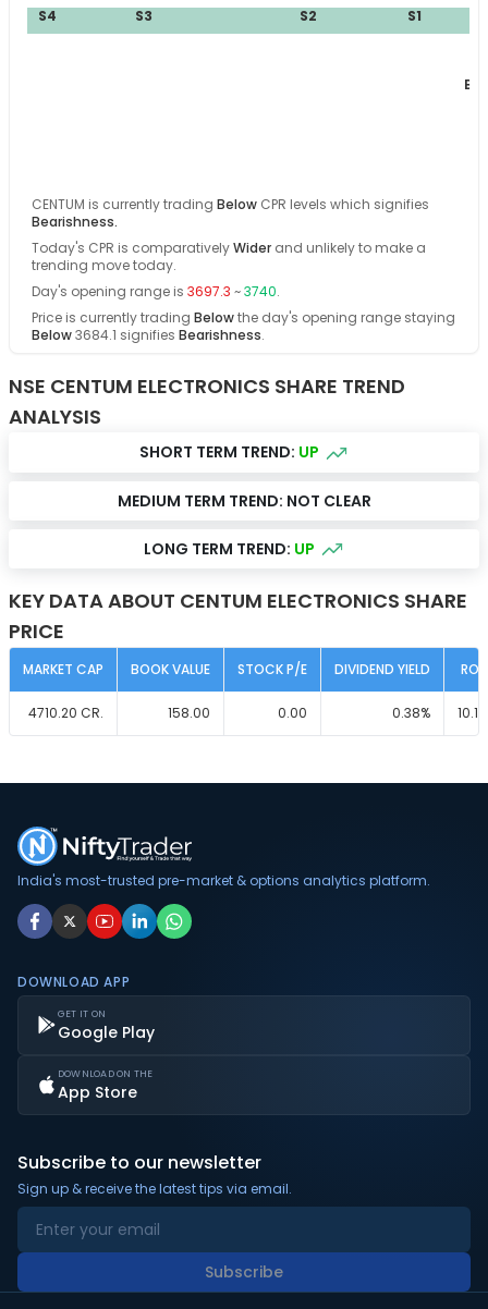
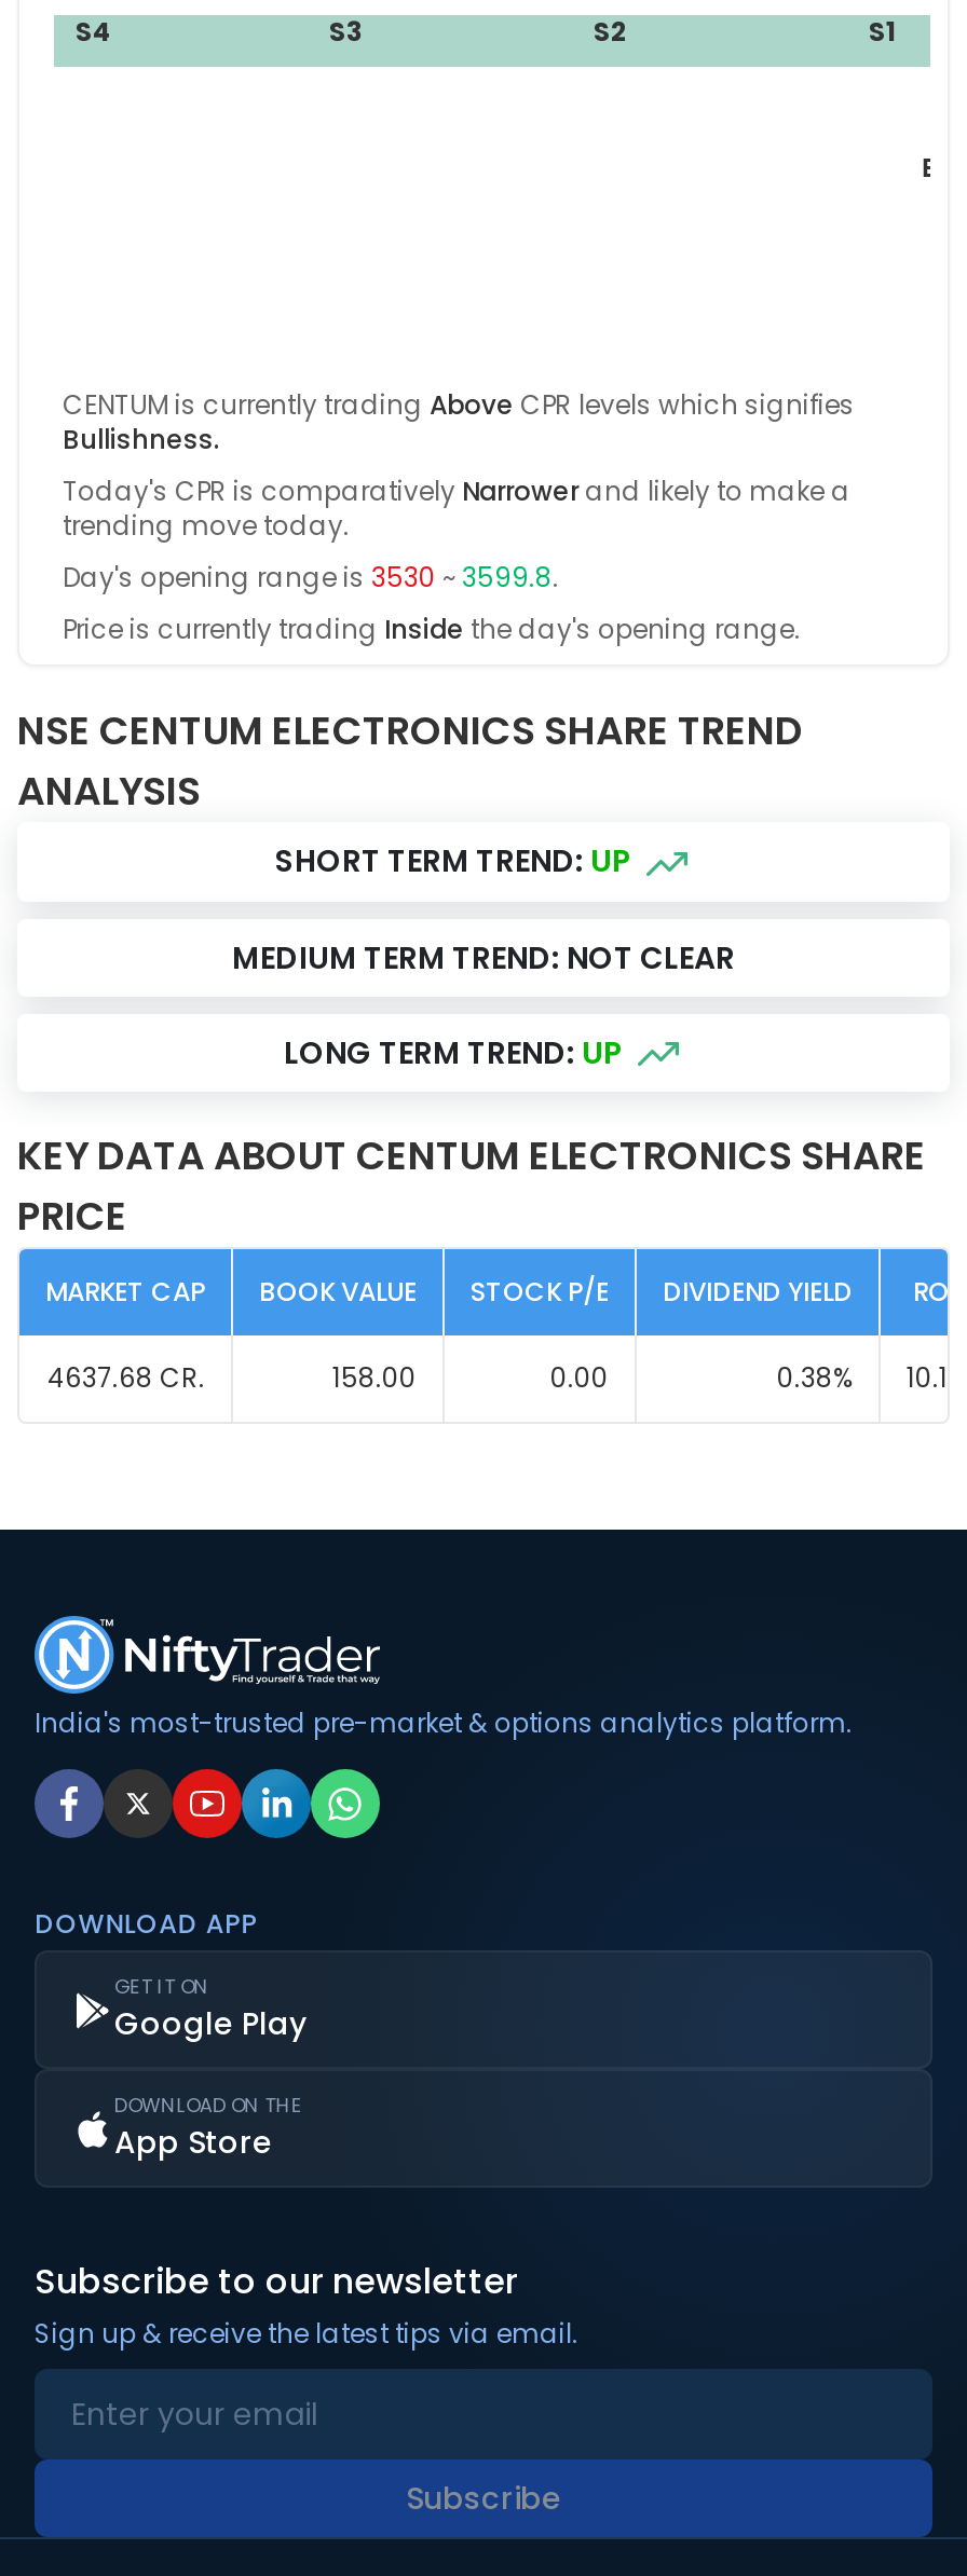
- CENTUM is currently trading Below CPR levels which signifies
- Bearishness.
- Today's CPR is comparatively Wider and unlikely to make a
+ CENTUM is currently trading Above CPR levels which signifies
+ Bullishness.
+ Today's CPR is comparatively Narrower and likely to make a

- Day's opening range is 3697.3 ~ 3740.
- Price is currently trading Below the day's opening range staying
- Below 3684.1 signifies Bearishness.
+ Day's opening range is 3530 ~ 3599.8.
+ Price is currently trading Inside the day's opening range.

- 4710.20 CR.
+ 4637.68 CR.
